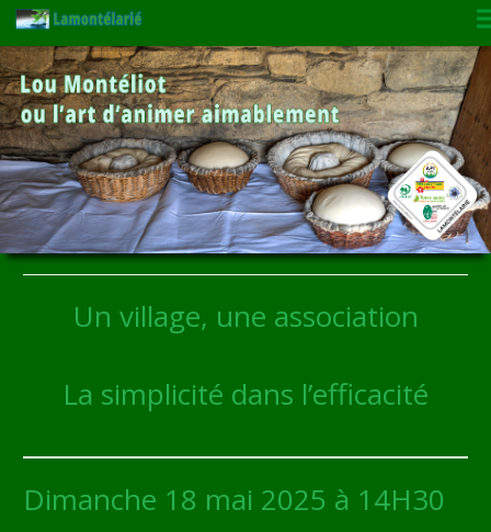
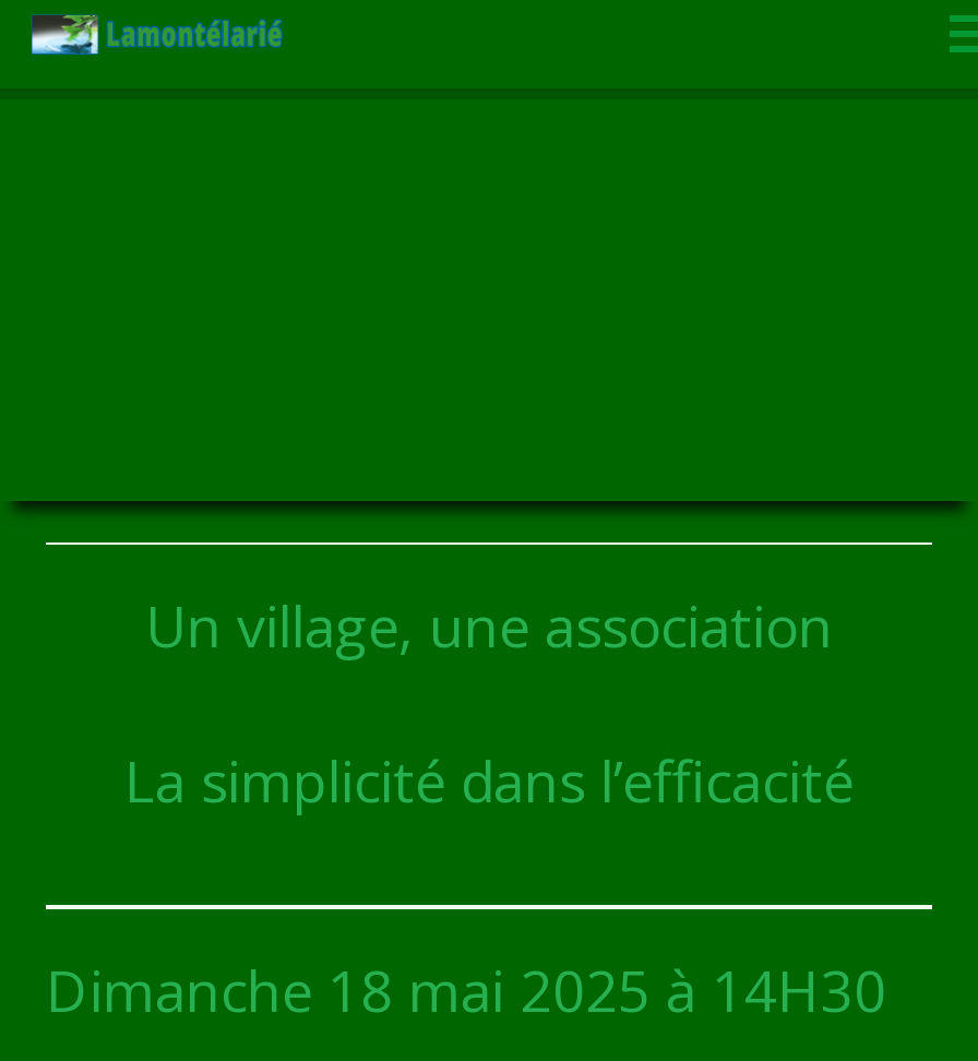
- [image]
